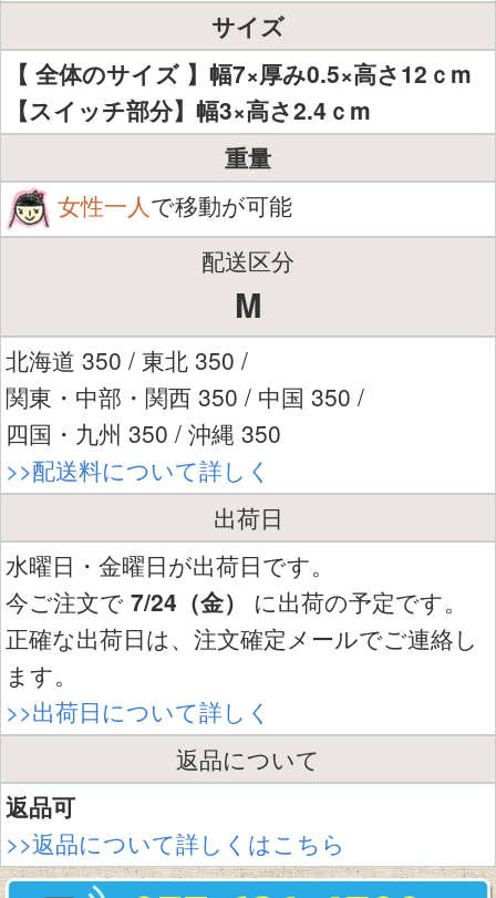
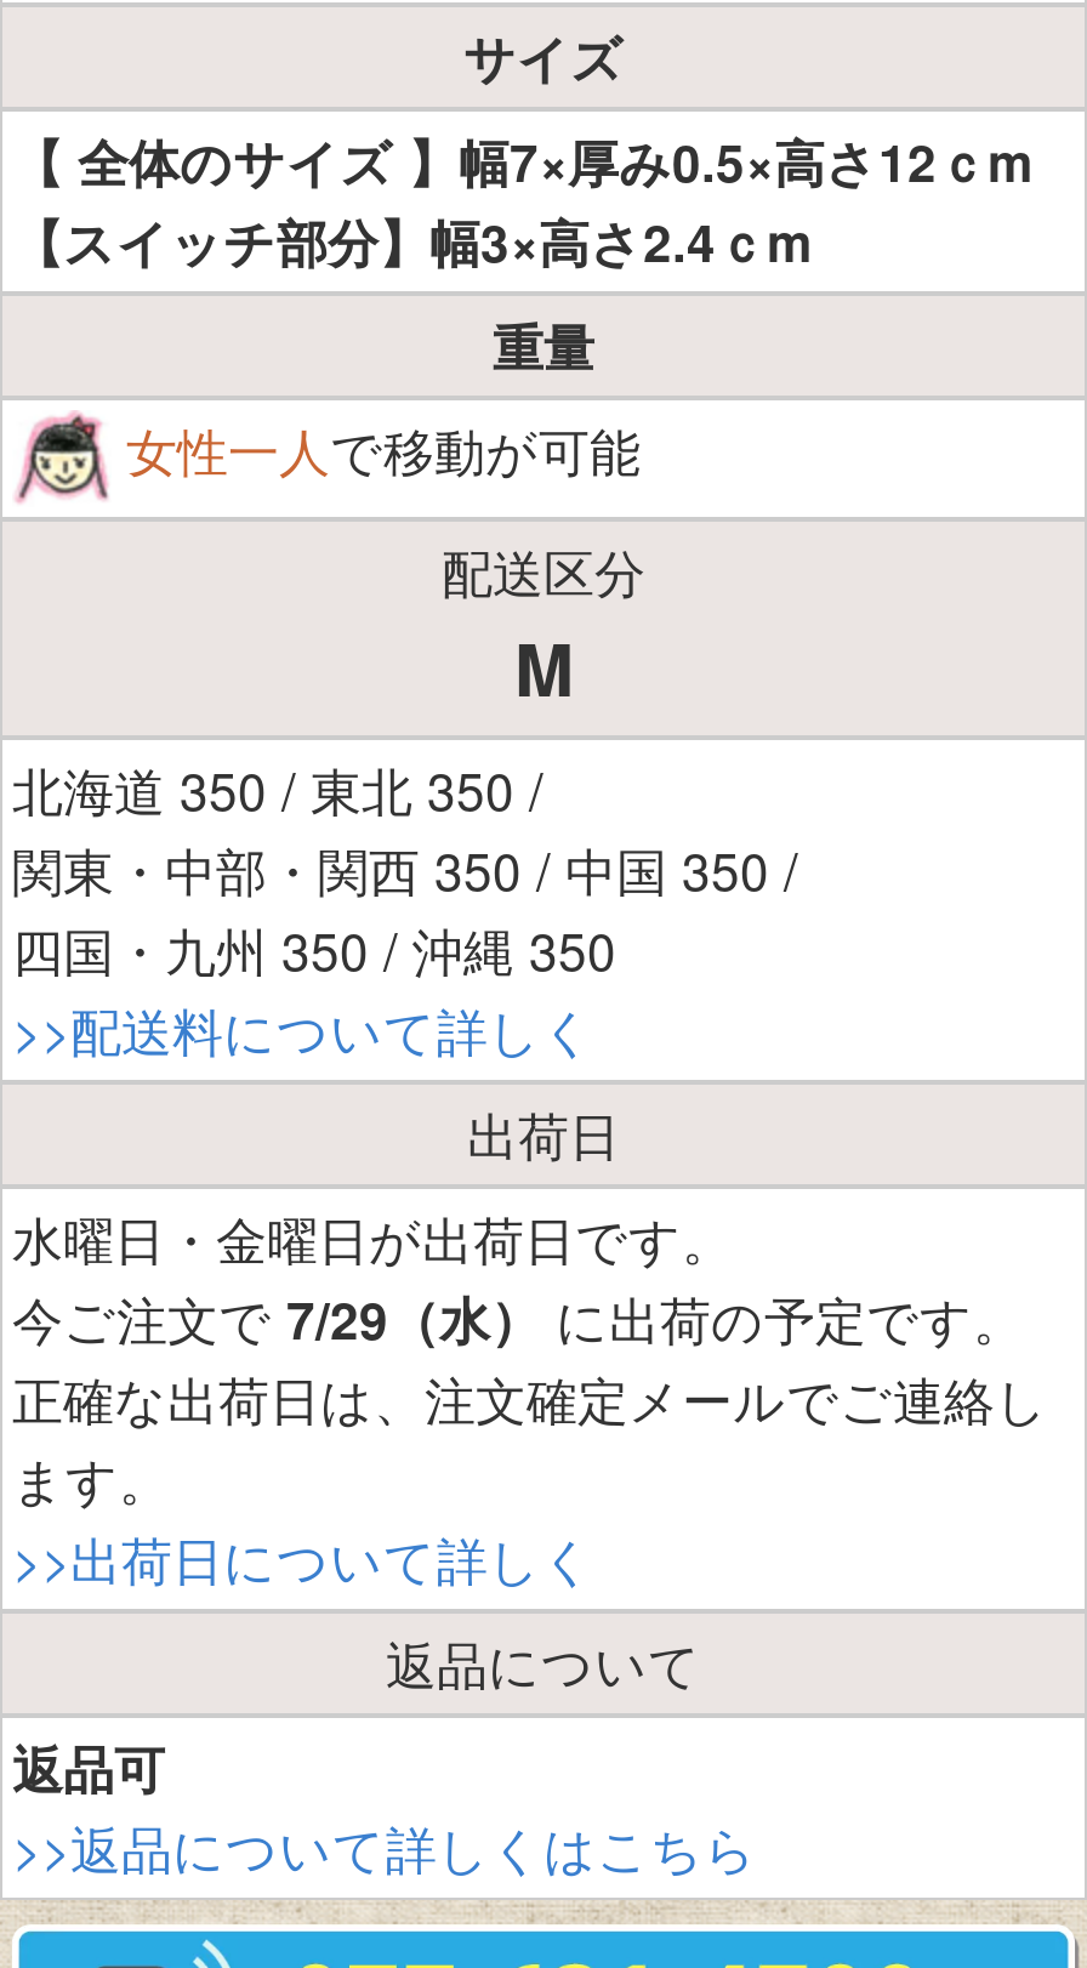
- 今ご注文で7/24（金）に出荷の予定です。
+ 今ご注文で7/29（水）に出荷の予定です。
